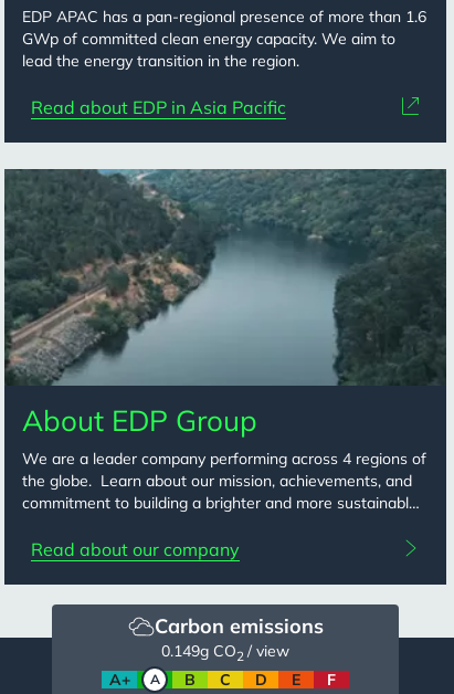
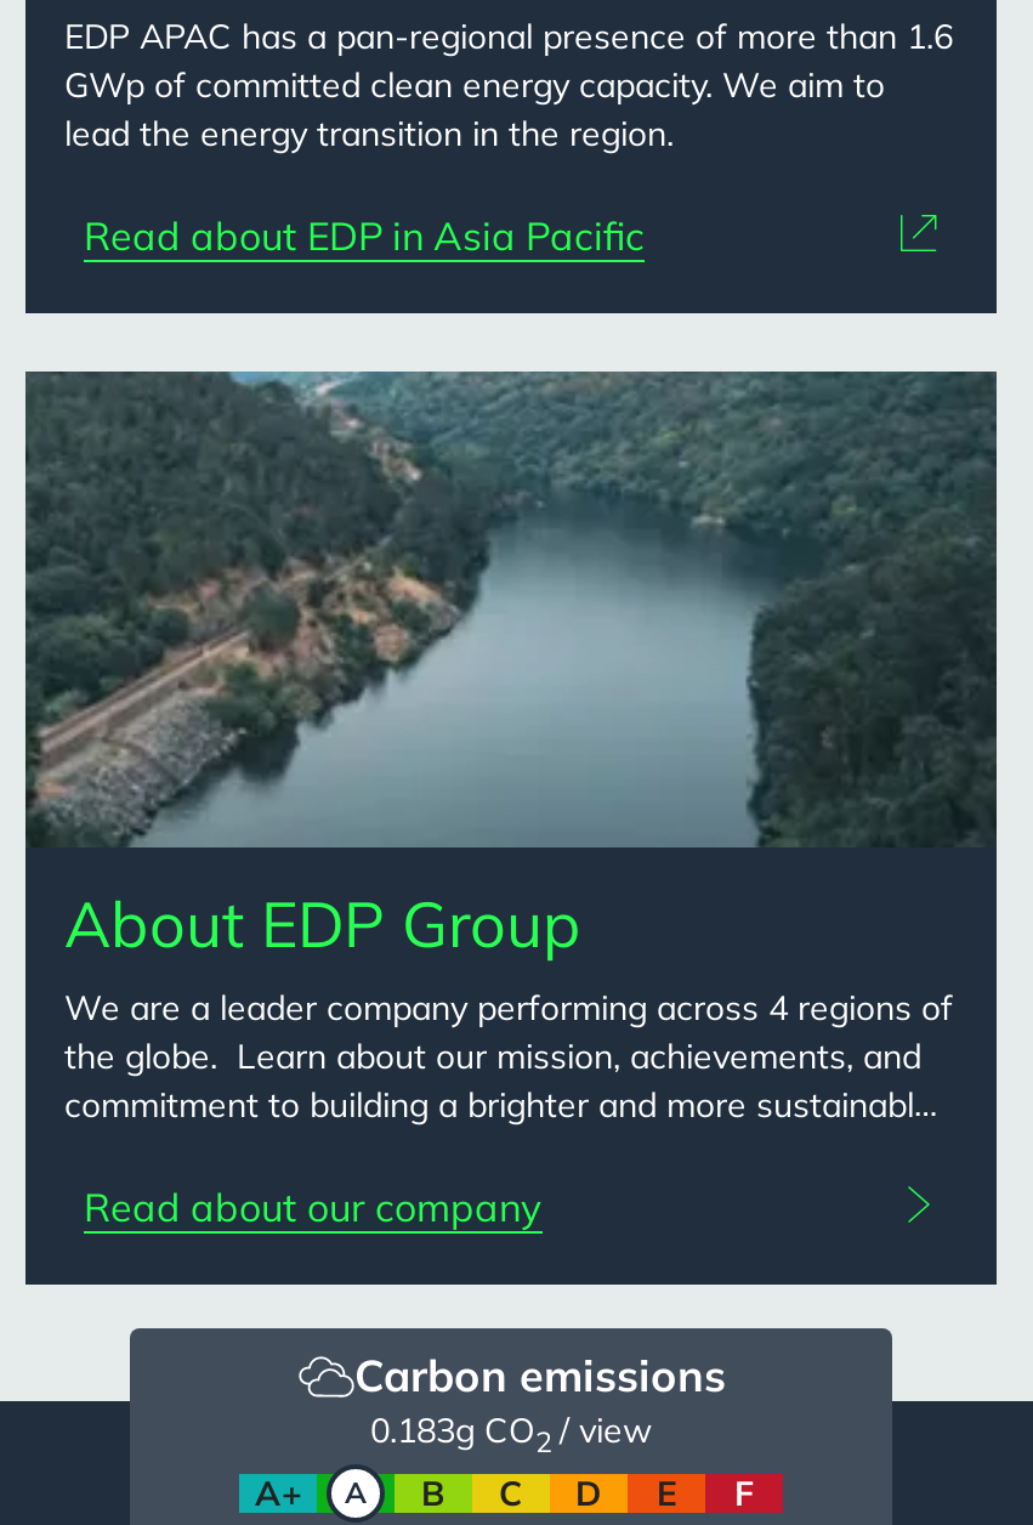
- 0.149g CO2 / view
+ 0.183g CO2 / view
